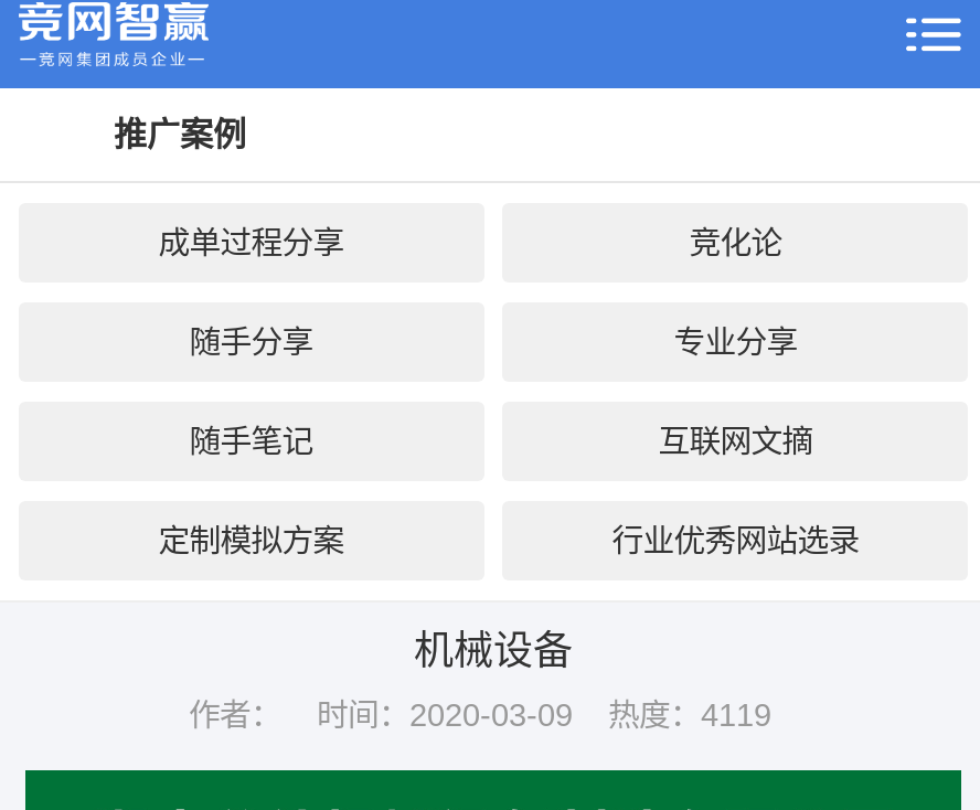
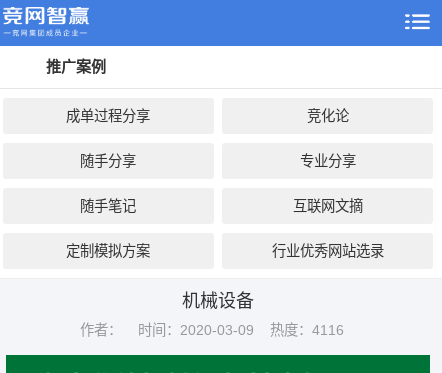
- 作者： 时间：2020-03-09 热度：4119
+ 作者： 时间：2020-03-09 热度：4116
